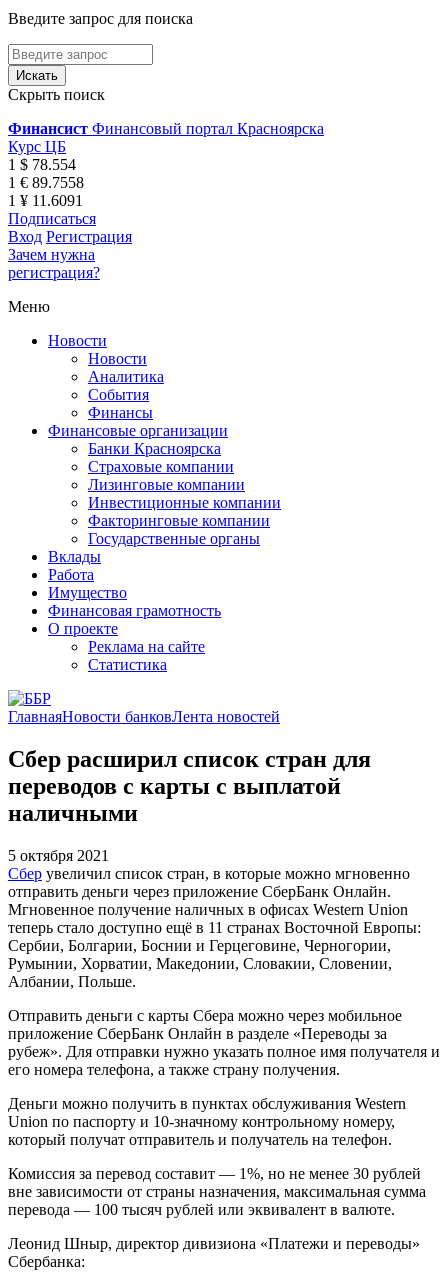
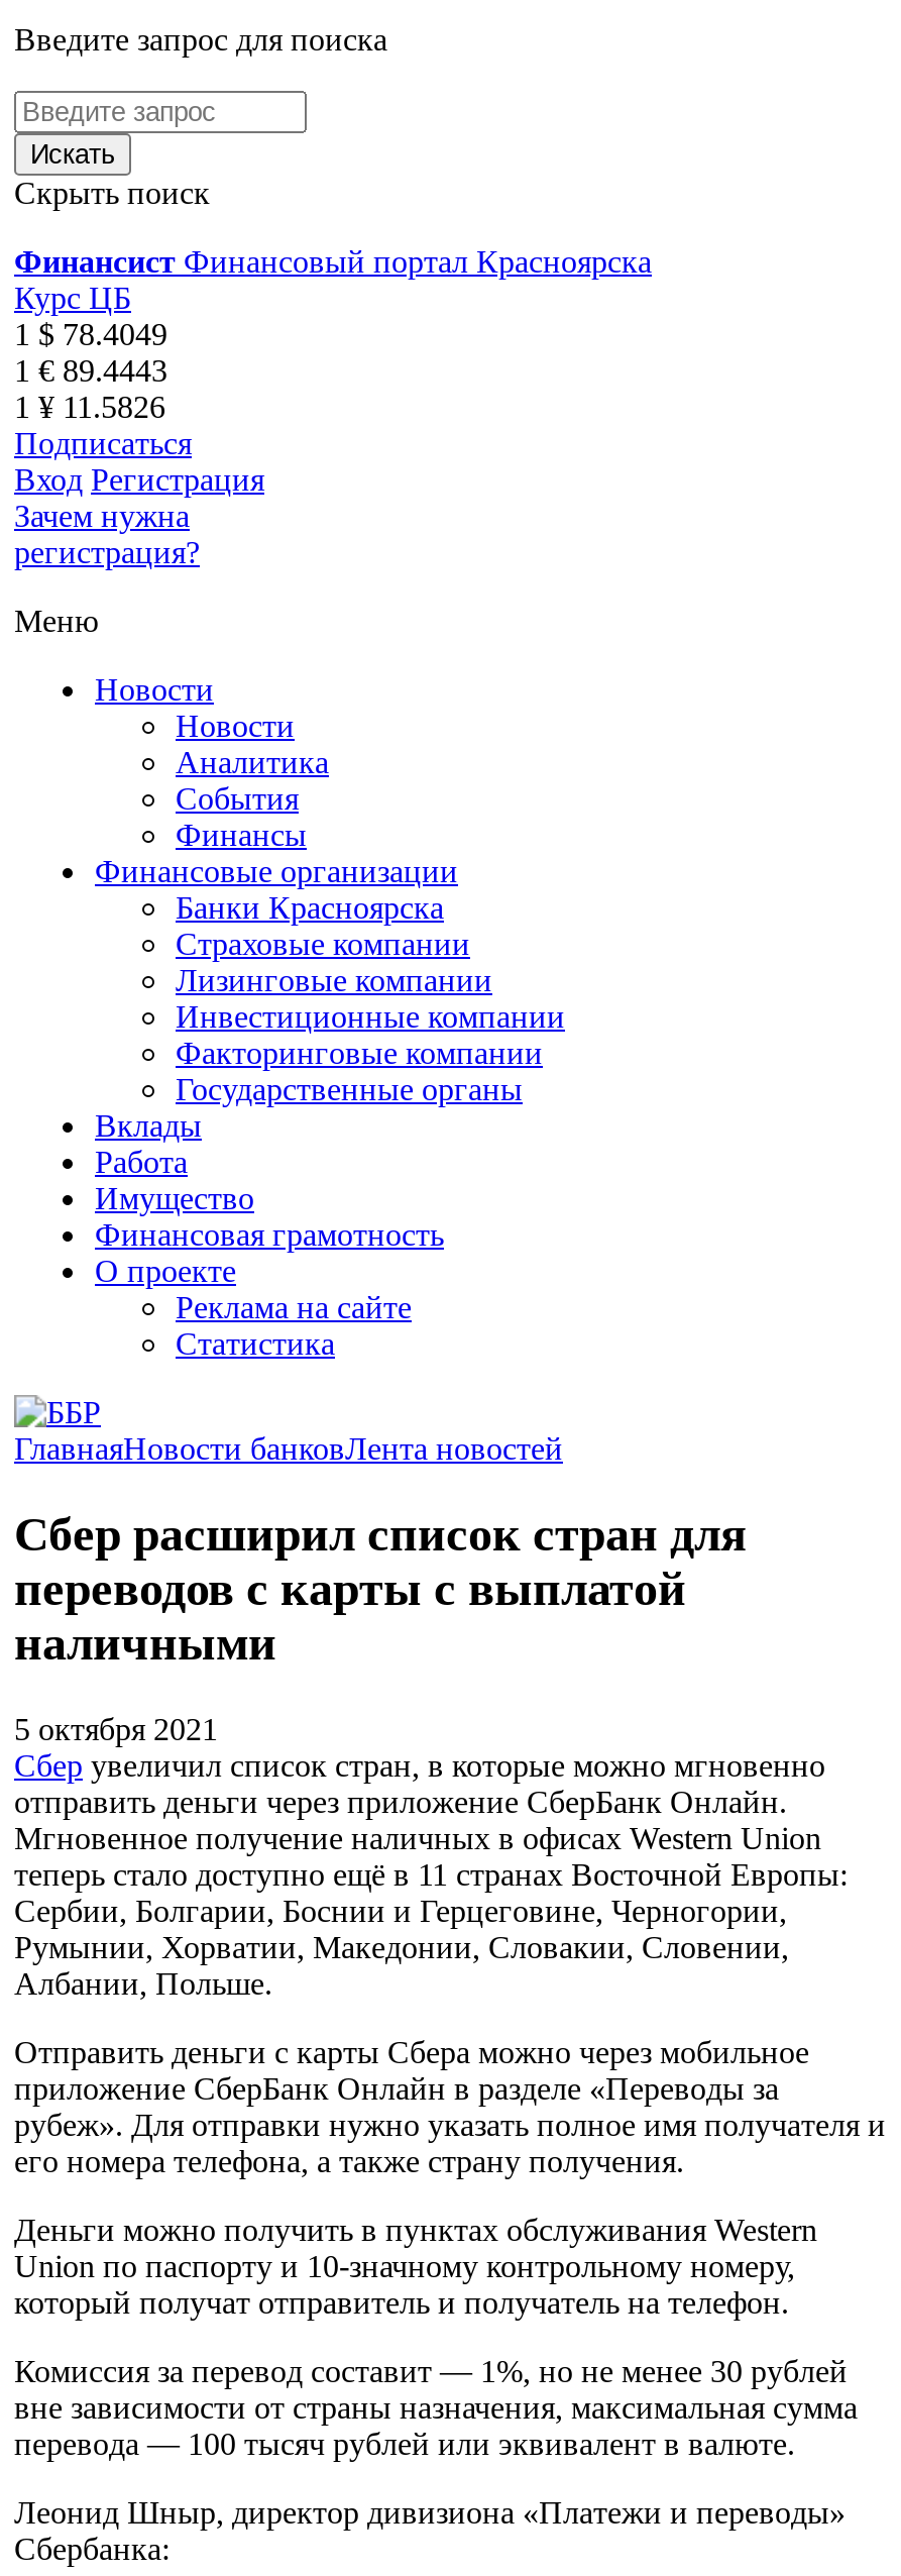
- 1 $ 78.554
+ 1 $ 78.4049

- 1 € 89.7558
+ 1 € 89.4443

- 1 ¥ 11.6091
+ 1 ¥ 11.5826
